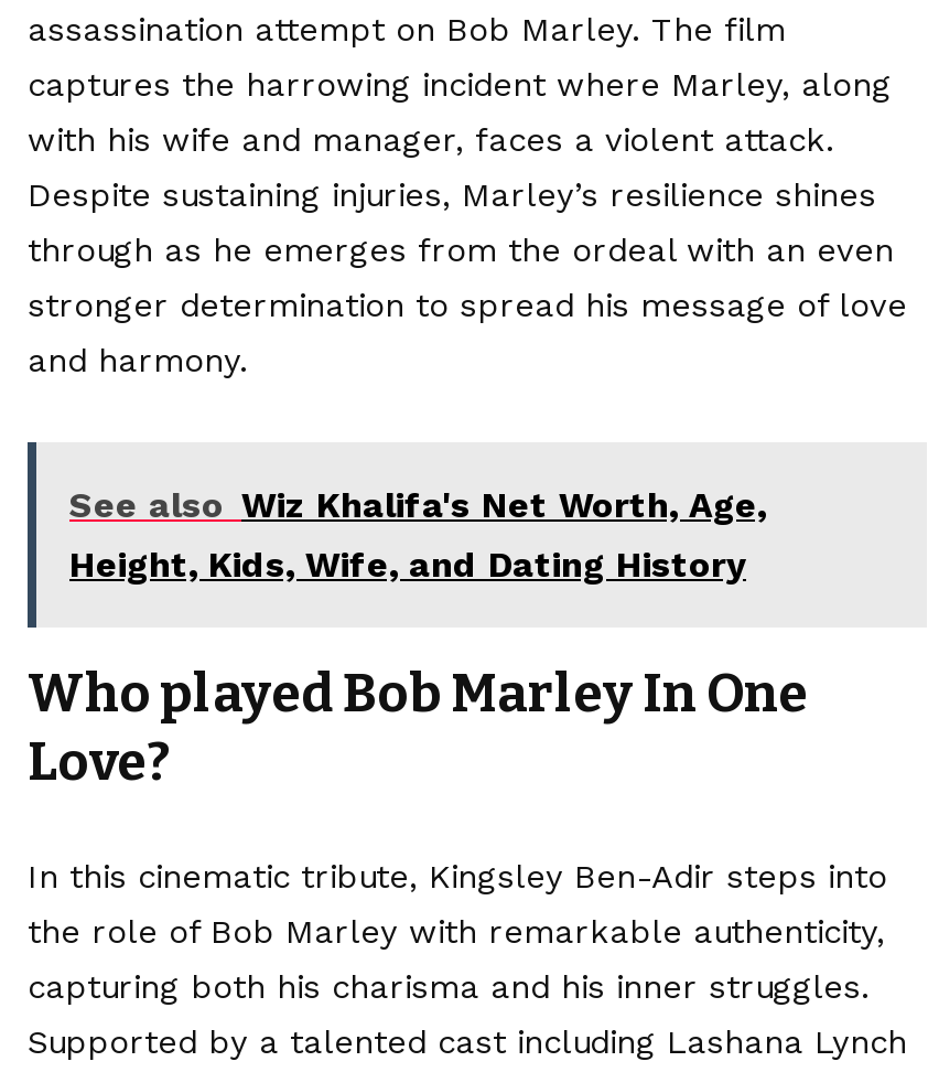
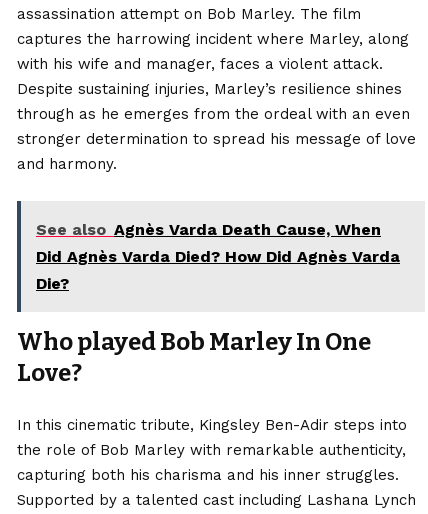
- See also Wiz Khalifa's Net Worth, Age,
- Height, Kids, Wife, and Dating History
+ See also Agnès Varda Death Cause, When
+ Did Agnès Varda Died? How Did Agnès Varda
+ Die?
